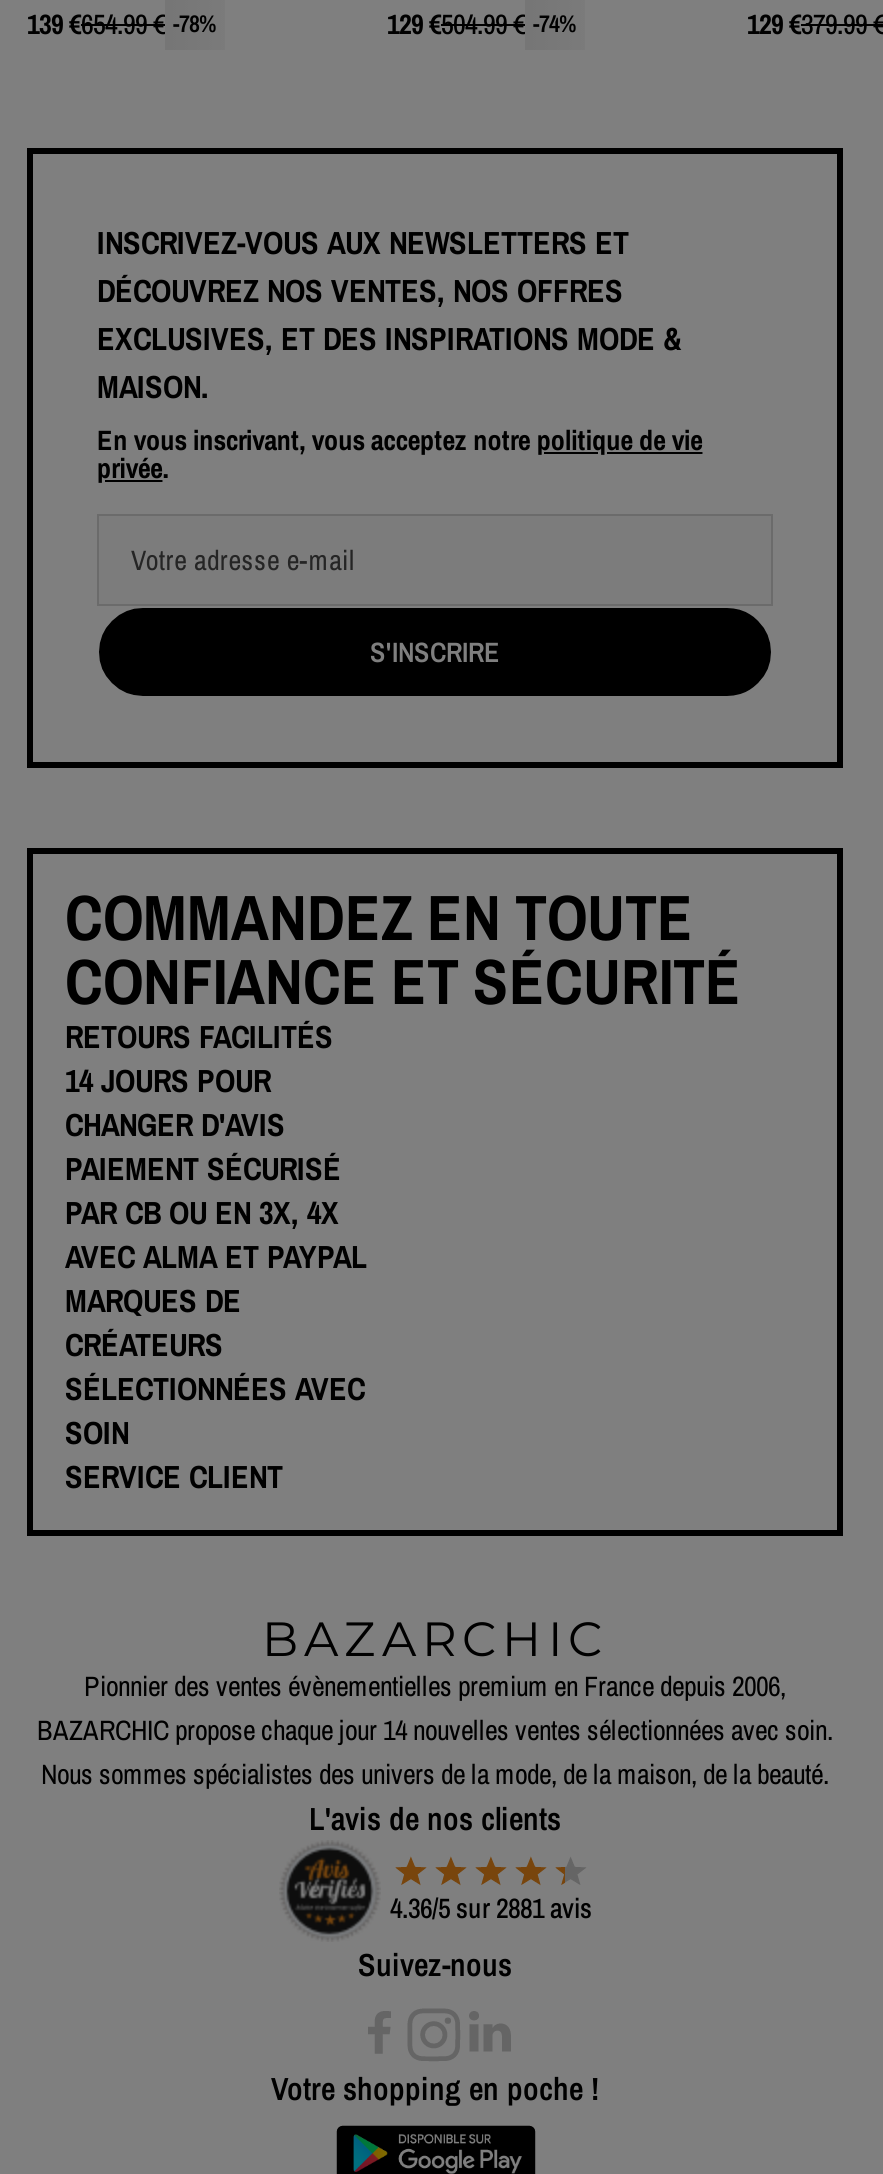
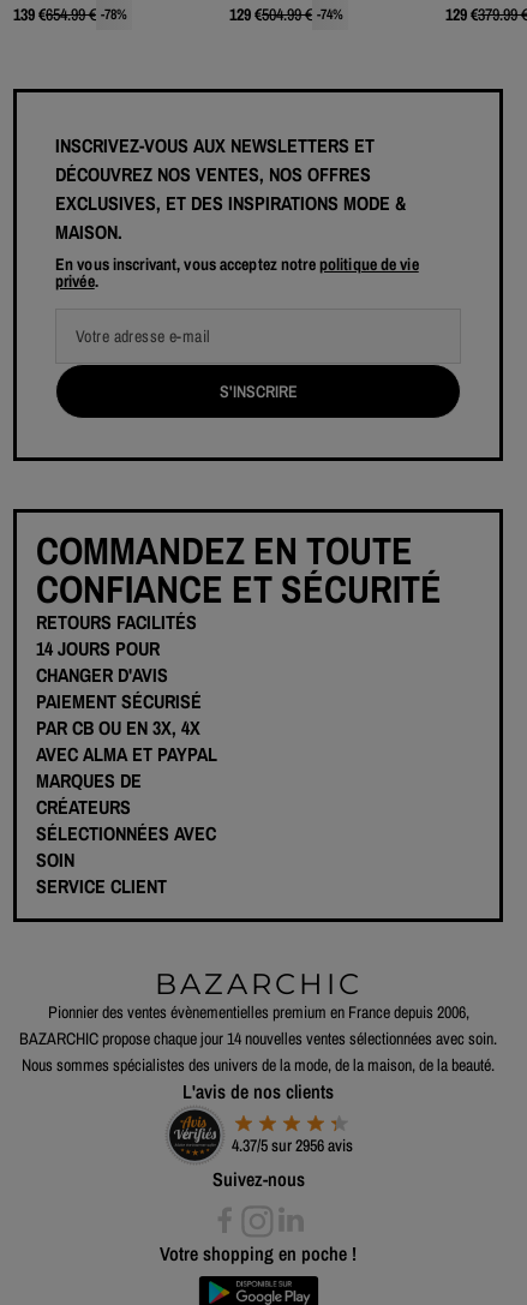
- 4.36/5 sur 2881 avis
+ 4.37/5 sur 2956 avis
